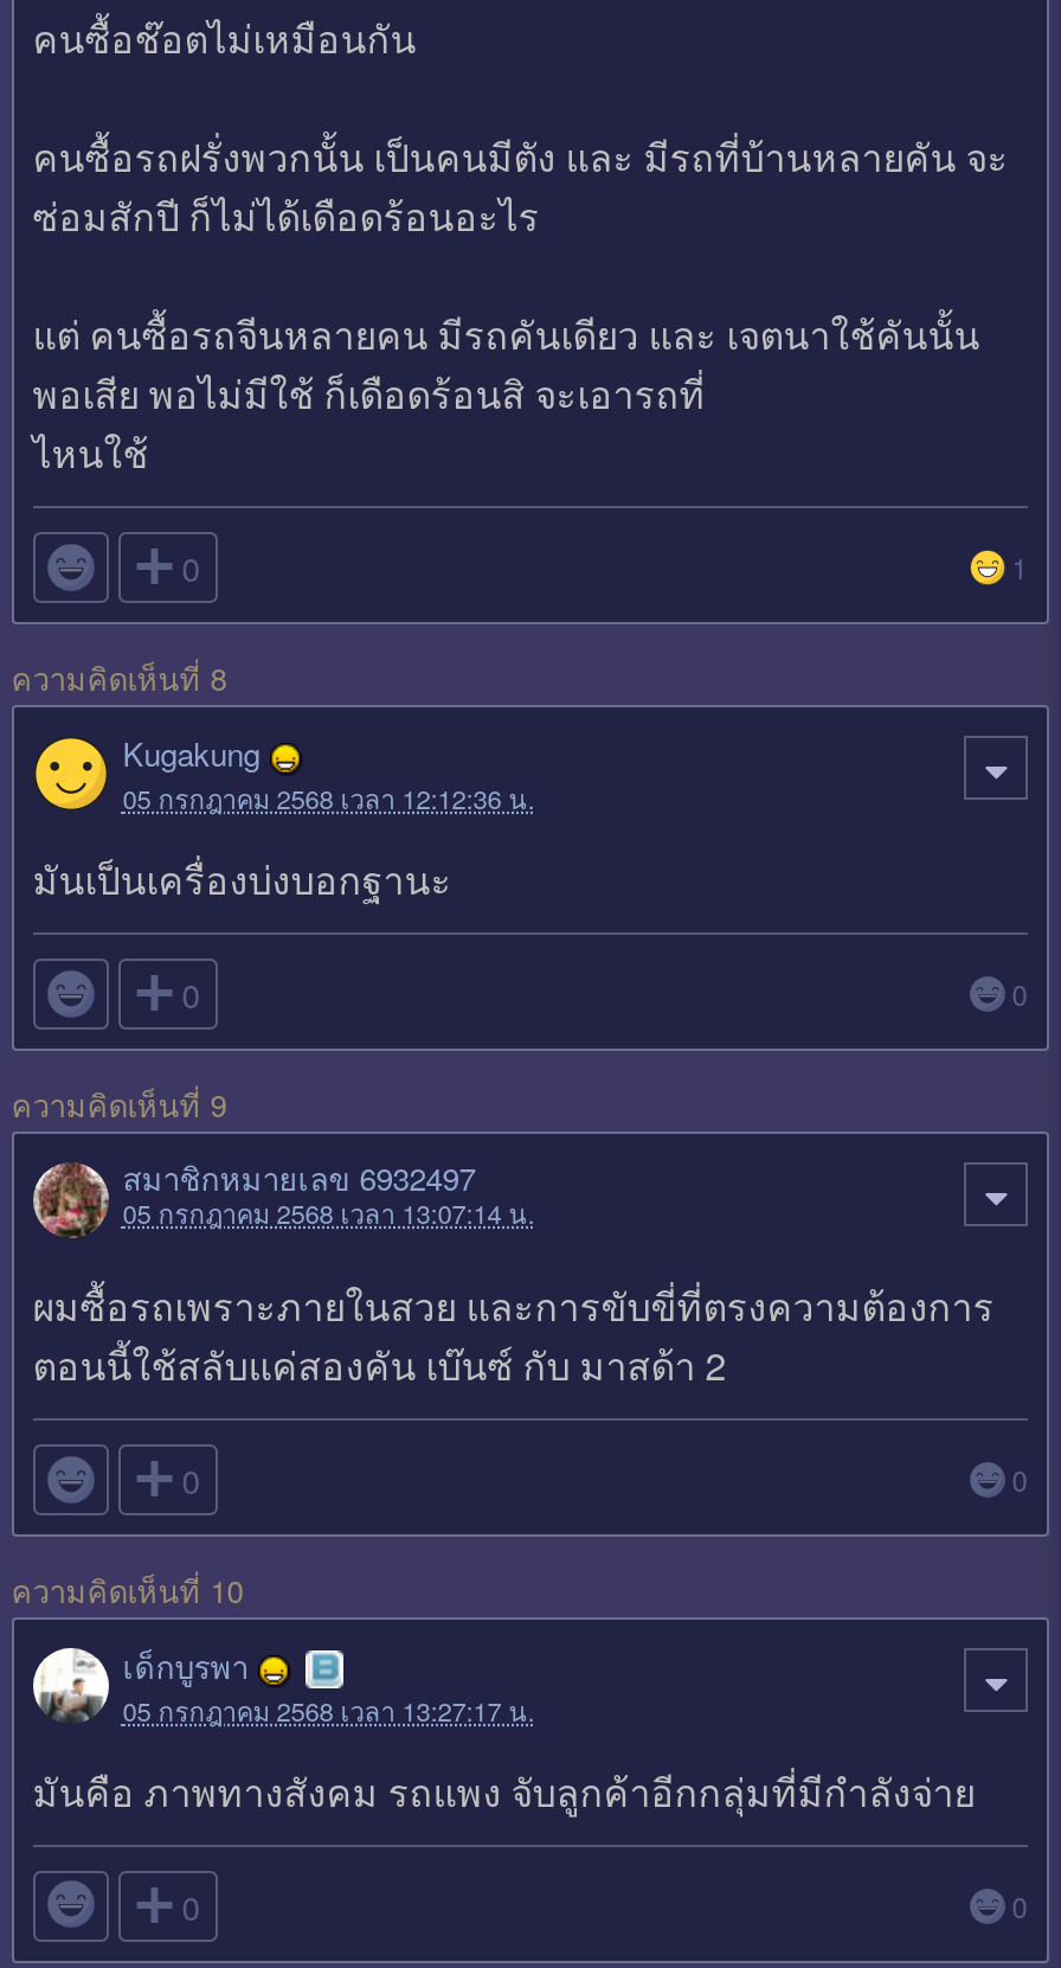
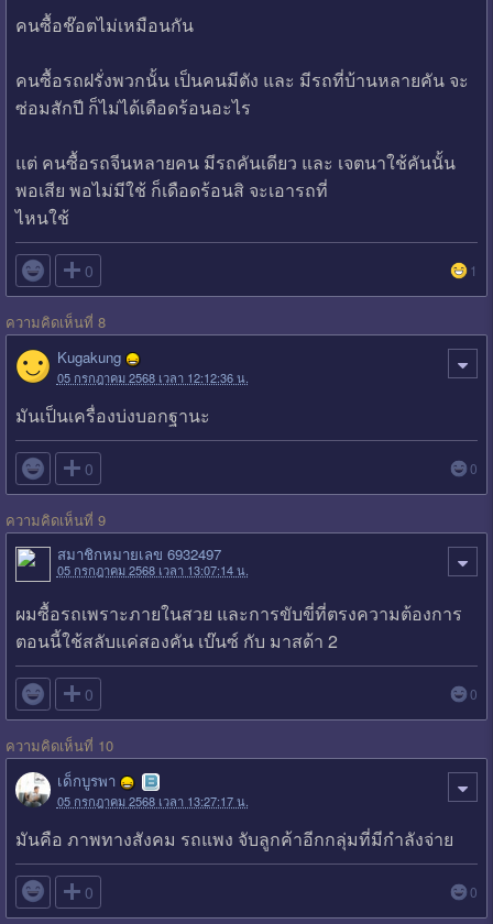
- [image]
+ [image]
